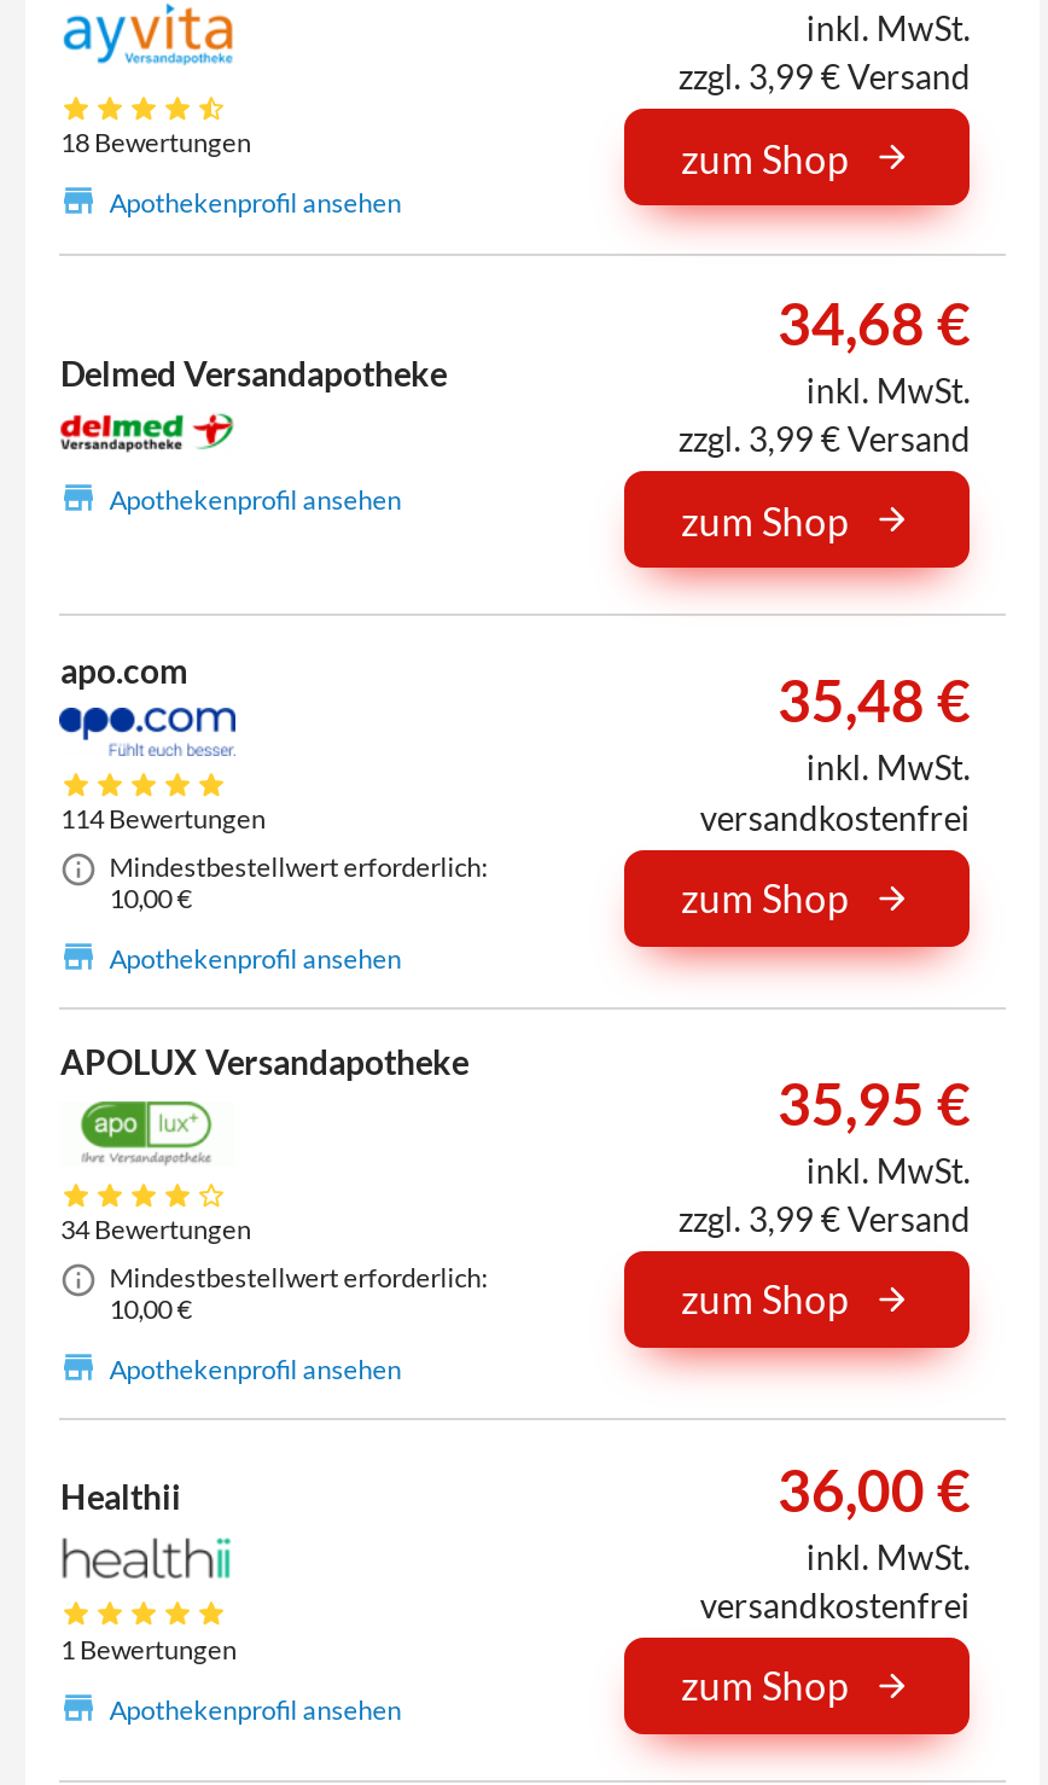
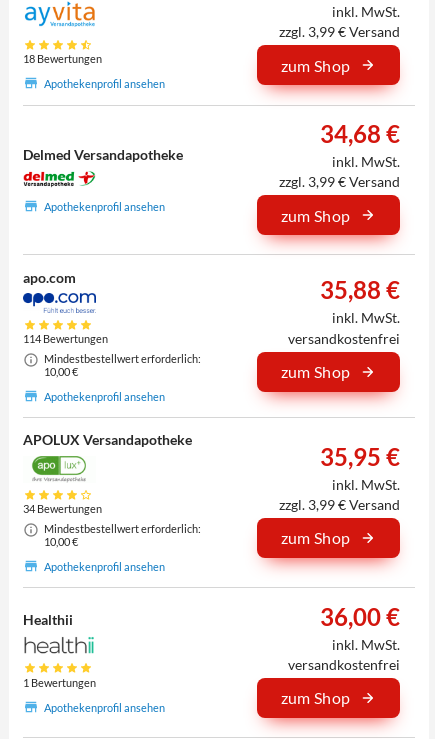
- 35,48 €
+ 35,88 €
